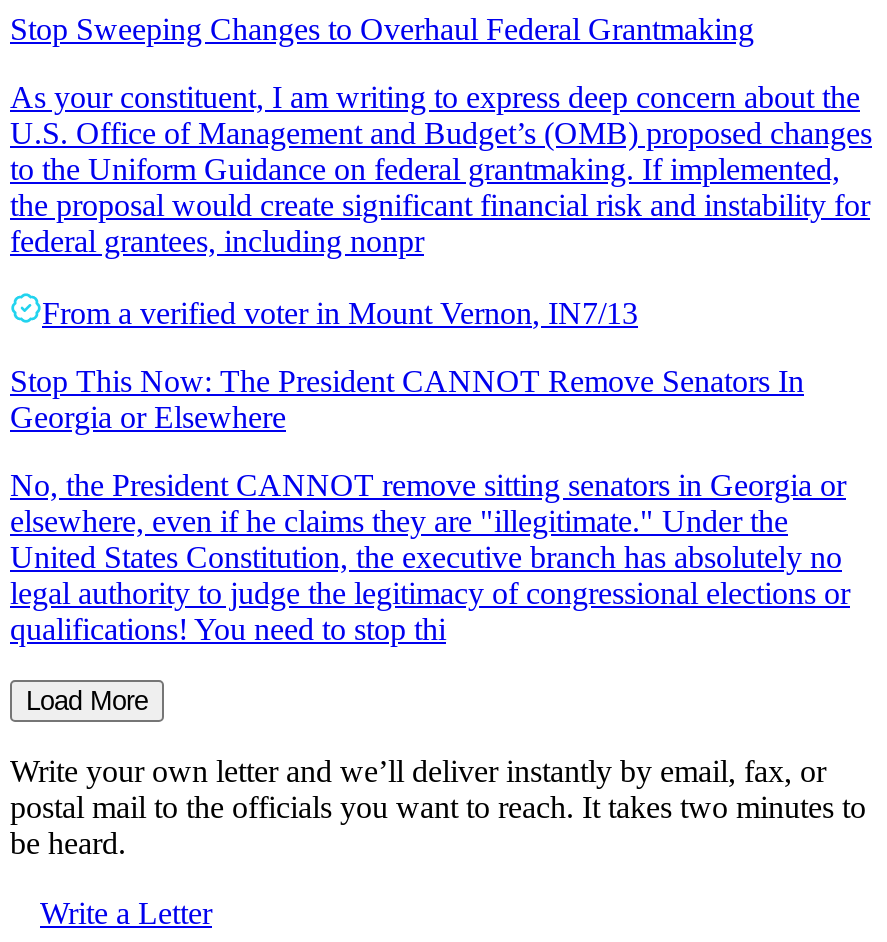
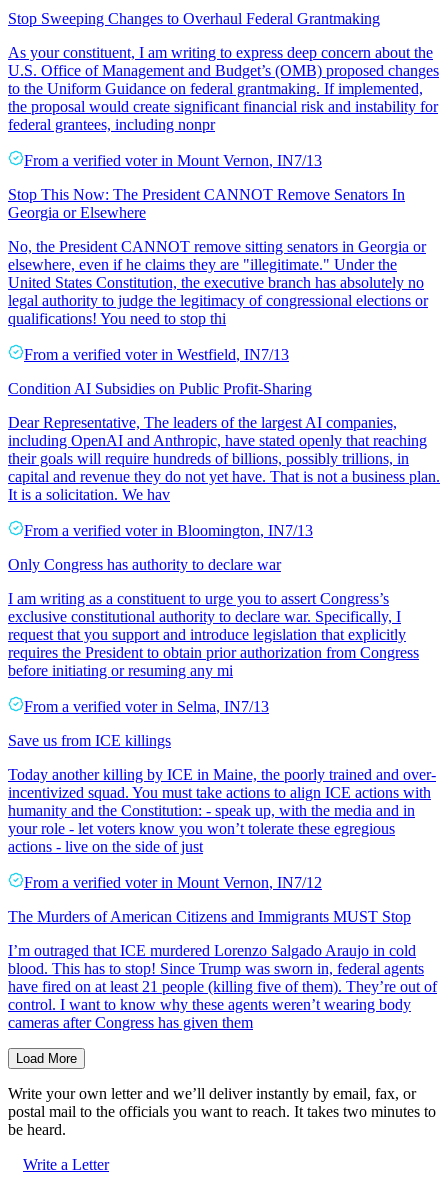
+ From a verified voter in Westfield, IN7/13
+ Condition AI Subsidies on Public Profit-Sharing
+ Dear Representative, The leaders of the largest AI companies,
+ including OpenAI and Anthropic, have stated openly that reaching
+ their goals will require hundreds of billions, possibly trillions, in
+ capital and revenue they do not yet have. That is not a business plan.
+ It is a solicitation. We hav
+ From a verified voter in Bloomington, IN7/13
+ Only Congress has authority to declare war
+ I am writing as a constituent to urge you to assert Congress’s
+ exclusive constitutional authority to declare war. Specifically, I
+ request that you support and introduce legislation that explicitly
+ requires the President to obtain prior authorization from Congress
+ before initiating or resuming any mi
+ From a verified voter in Selma, IN7/13
+ Save us from ICE killings
+ Today another killing by ICE in Maine, the poorly trained and over-
+ incentivized squad. You must take actions to align ICE actions with
+ humanity and the Constitution: - speak up, with the media and in
+ your role - let voters know you won’t tolerate these egregious
+ actions - live on the side of just
+ From a verified voter in Mount Vernon, IN7/12
+ The Murders of American Citizens and Immigrants MUST Stop
+ I’m outraged that ICE murdered Lorenzo Salgado Araujo in cold
+ blood. This has to stop! Since Trump was sworn in, federal agents
+ have fired on at least 21 people (killing five of them). They’re out of
+ control. I want to know why these agents weren’t wearing body
+ cameras after Congress has given them
